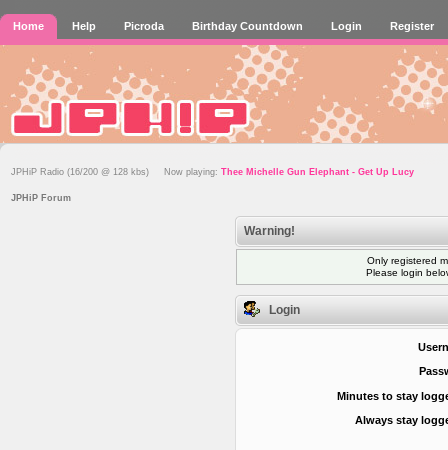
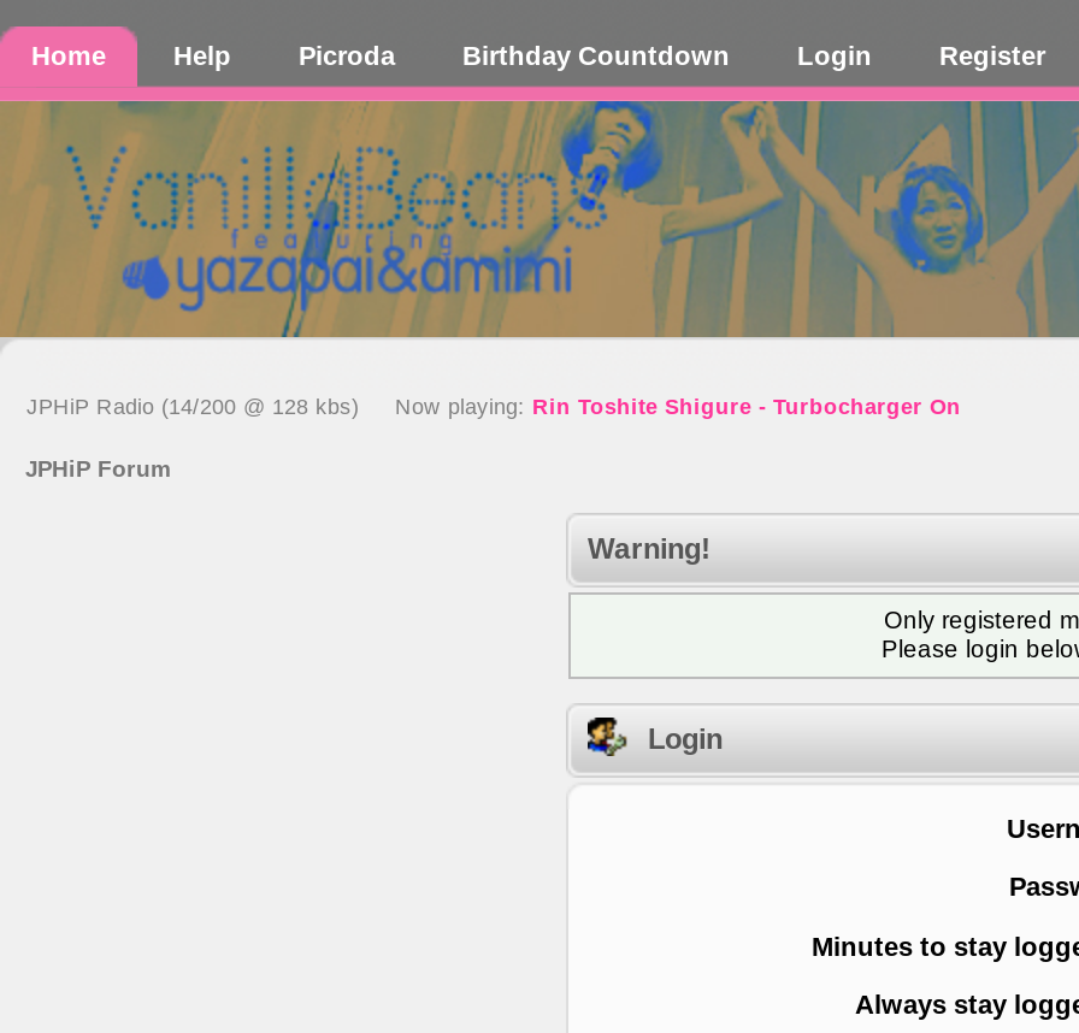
- [image]
- JPHiP Radio (16/200 @ 128 kbs) Now playing: Thee Michelle Gun Elephant - Get Up Lucy
+ [image]
+ JPHiP Radio (14/200 @ 128 kbs) Now playing: Rin Toshite Shigure - Turbocharger On
